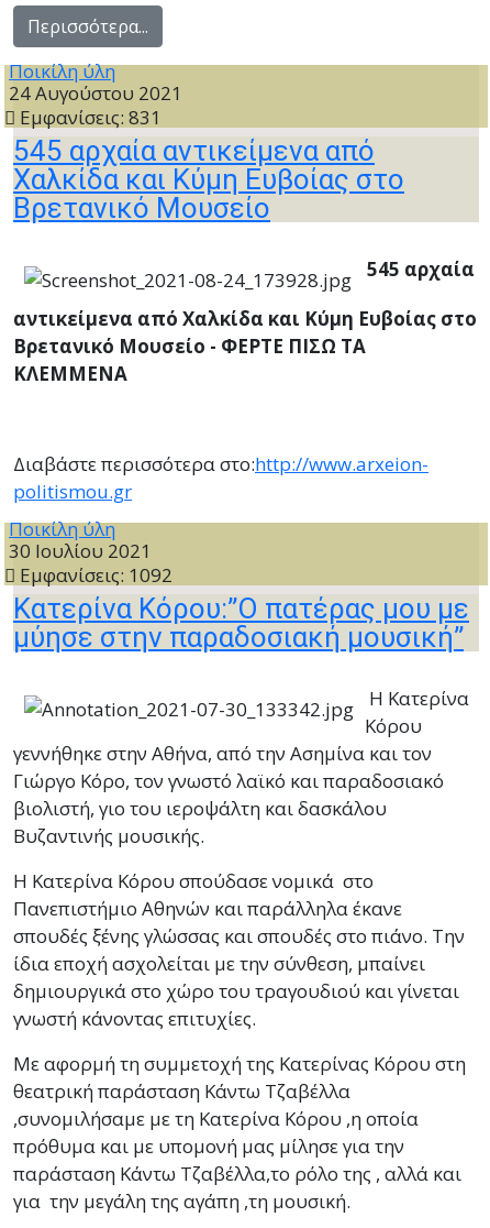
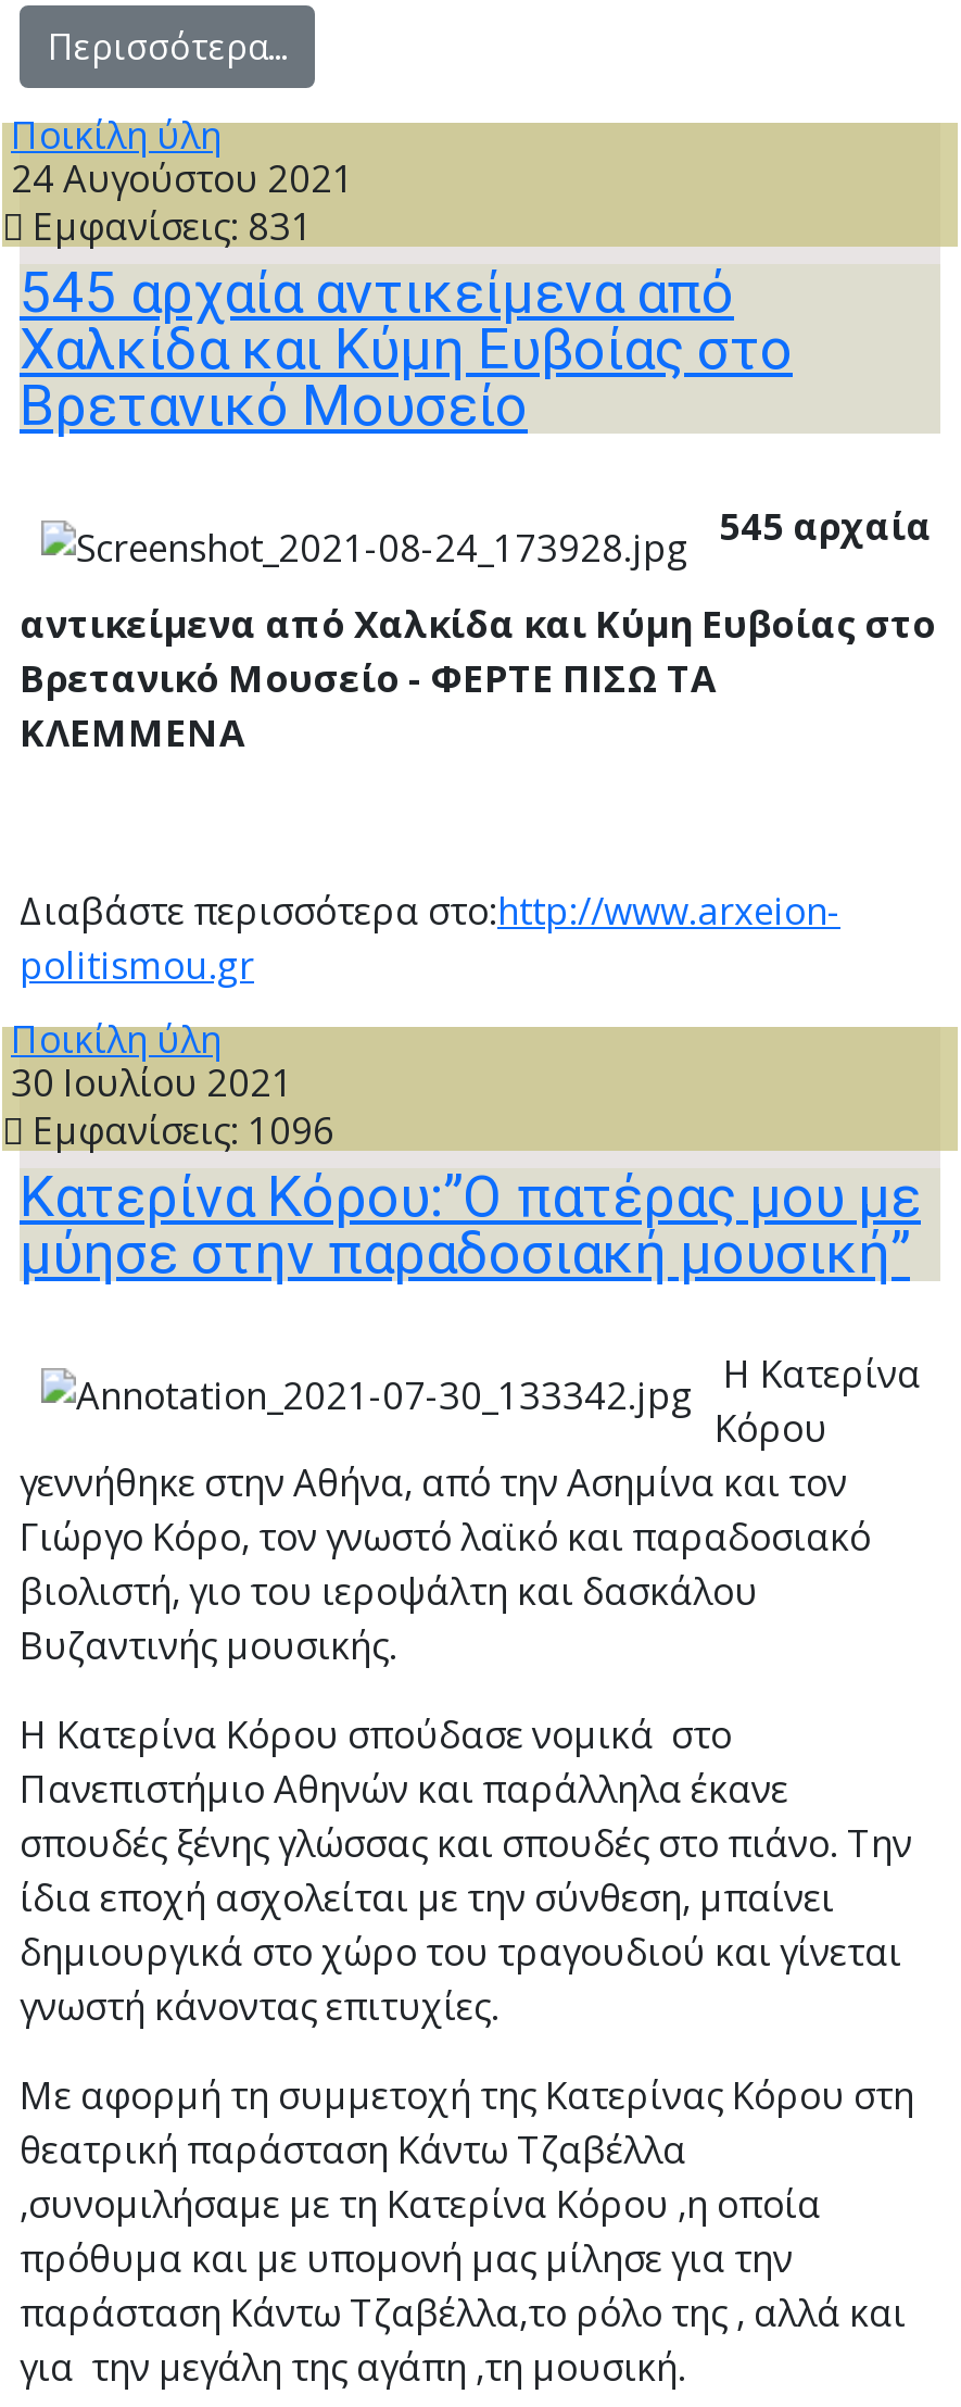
- Εμφανίσεις: 1092
+ Εμφανίσεις: 1096
